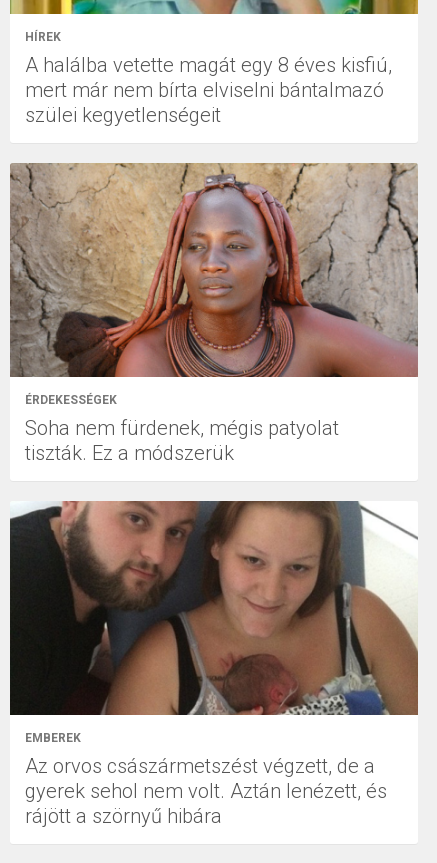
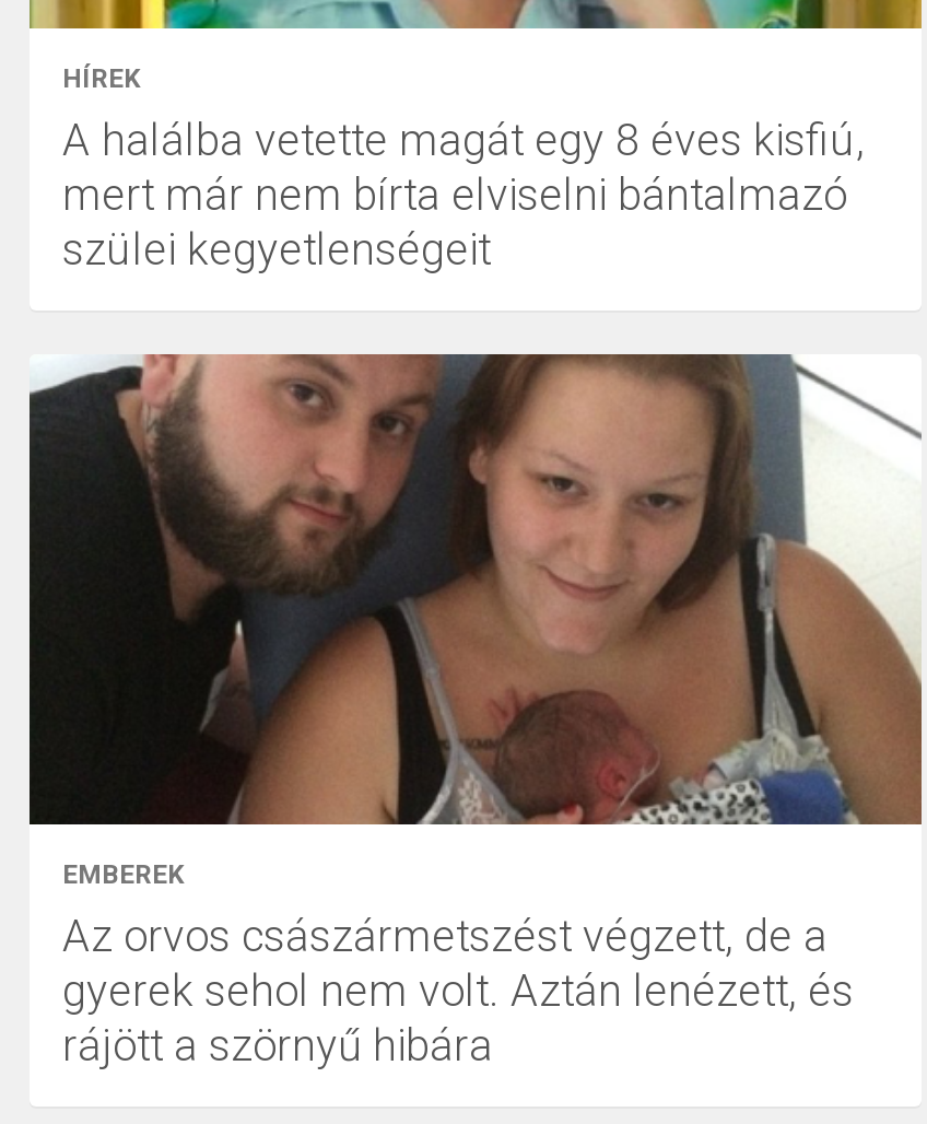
- [image]
- ÉRDEKESSÉGEK
- Soha nem fürdenek, mégis patyolat
- tiszták. Ez a módszerük
